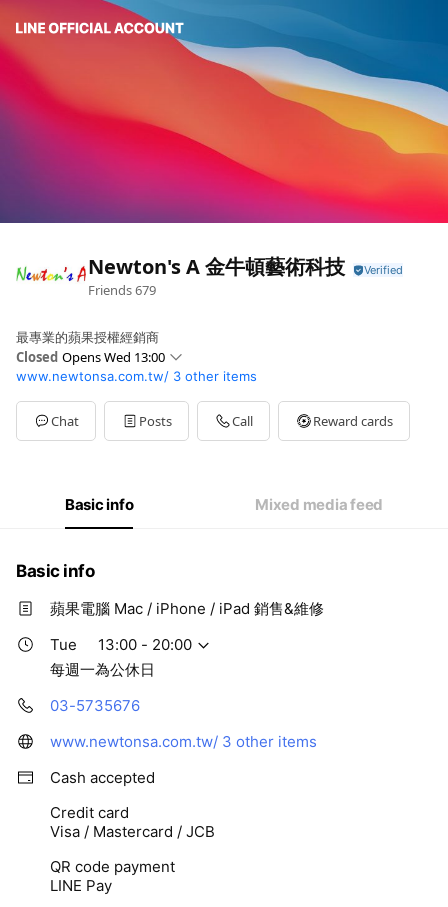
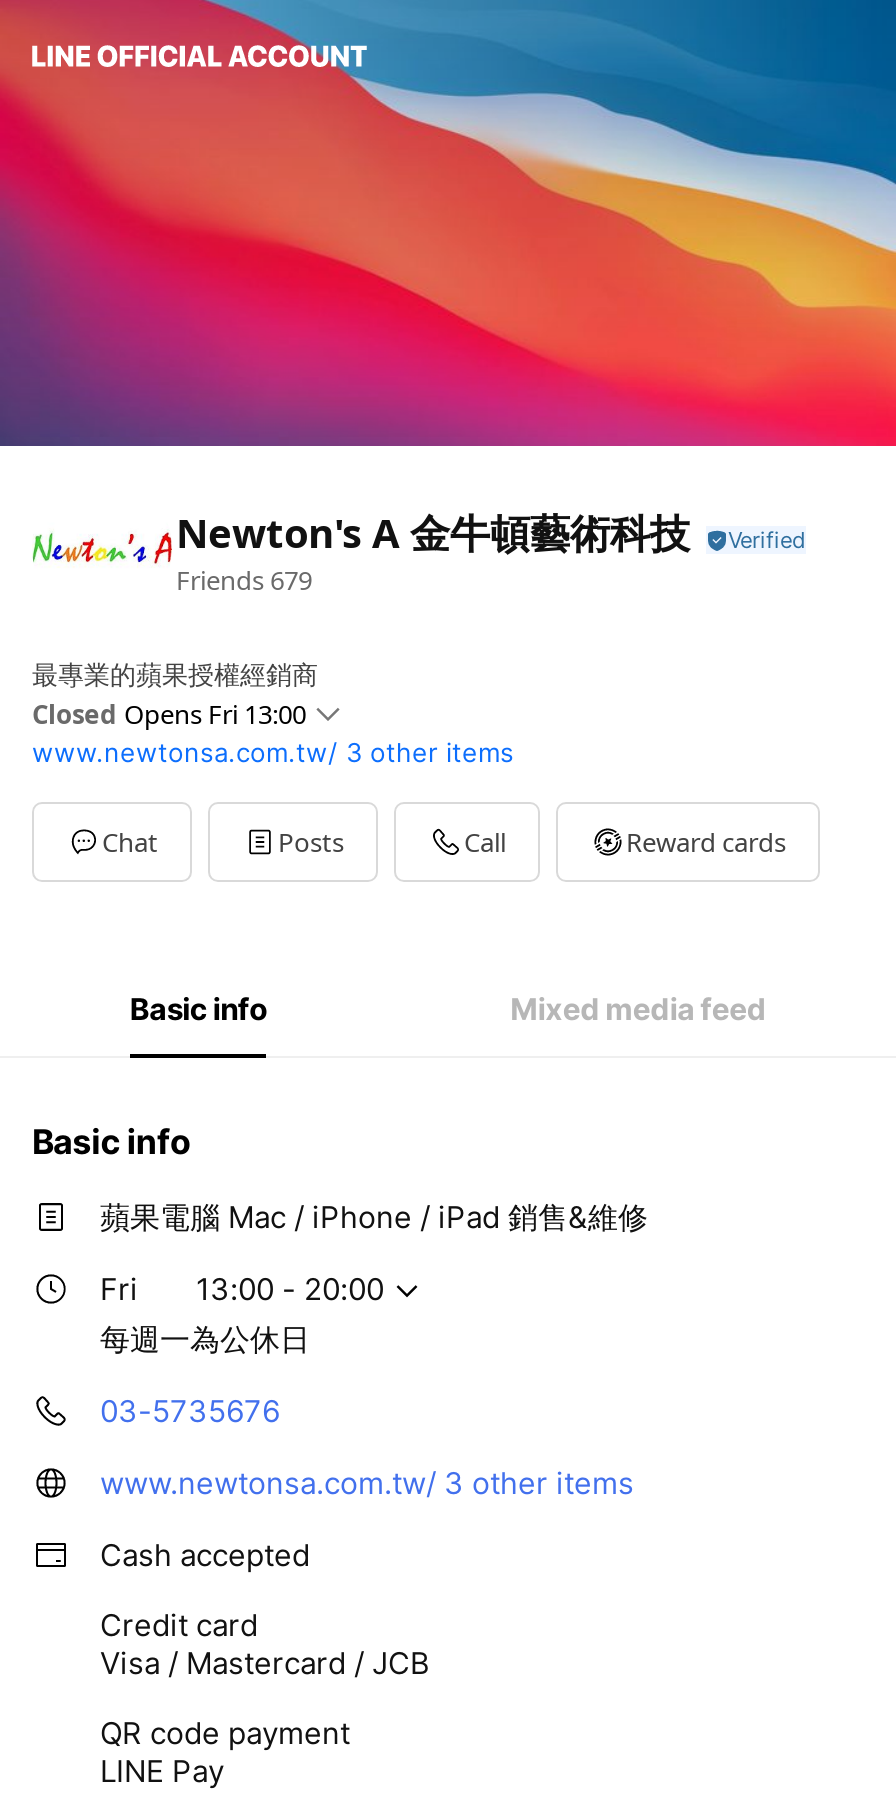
- Closed Opens Wed 13:00
+ Closed Opens Fri 13:00

- Tue
+ Fri
